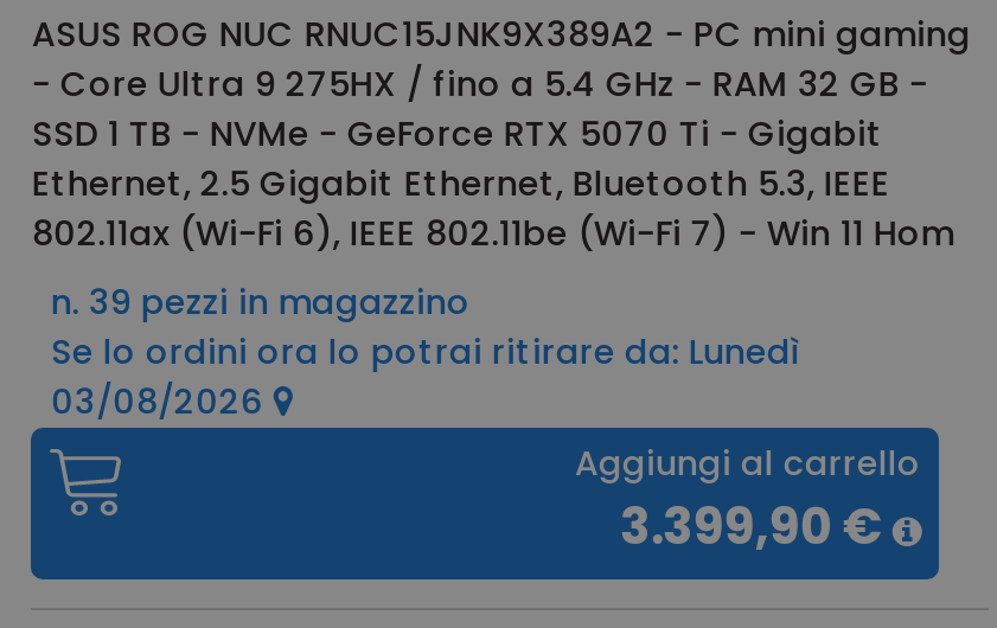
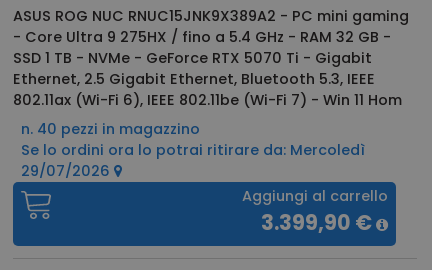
- n. 39 pezzi in magazzino
+ n. 40 pezzi in magazzino

- Se lo ordini ora lo potrai ritirare da: Lunedì
+ Se lo ordini ora lo potrai ritirare da: Mercoledì

- 03/08/2026
+ 29/07/2026
